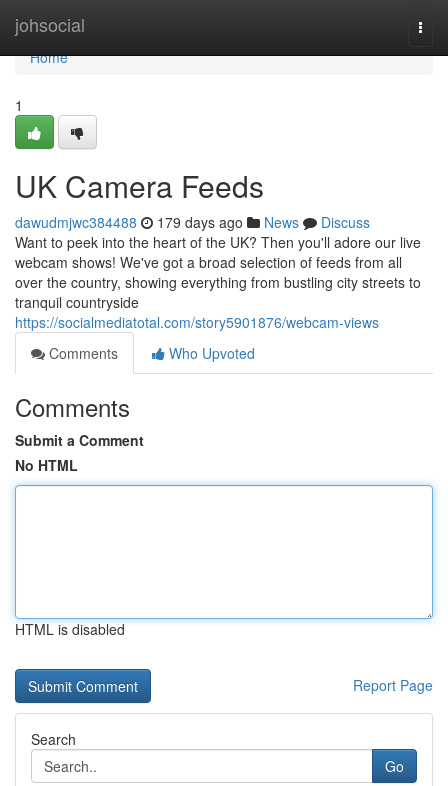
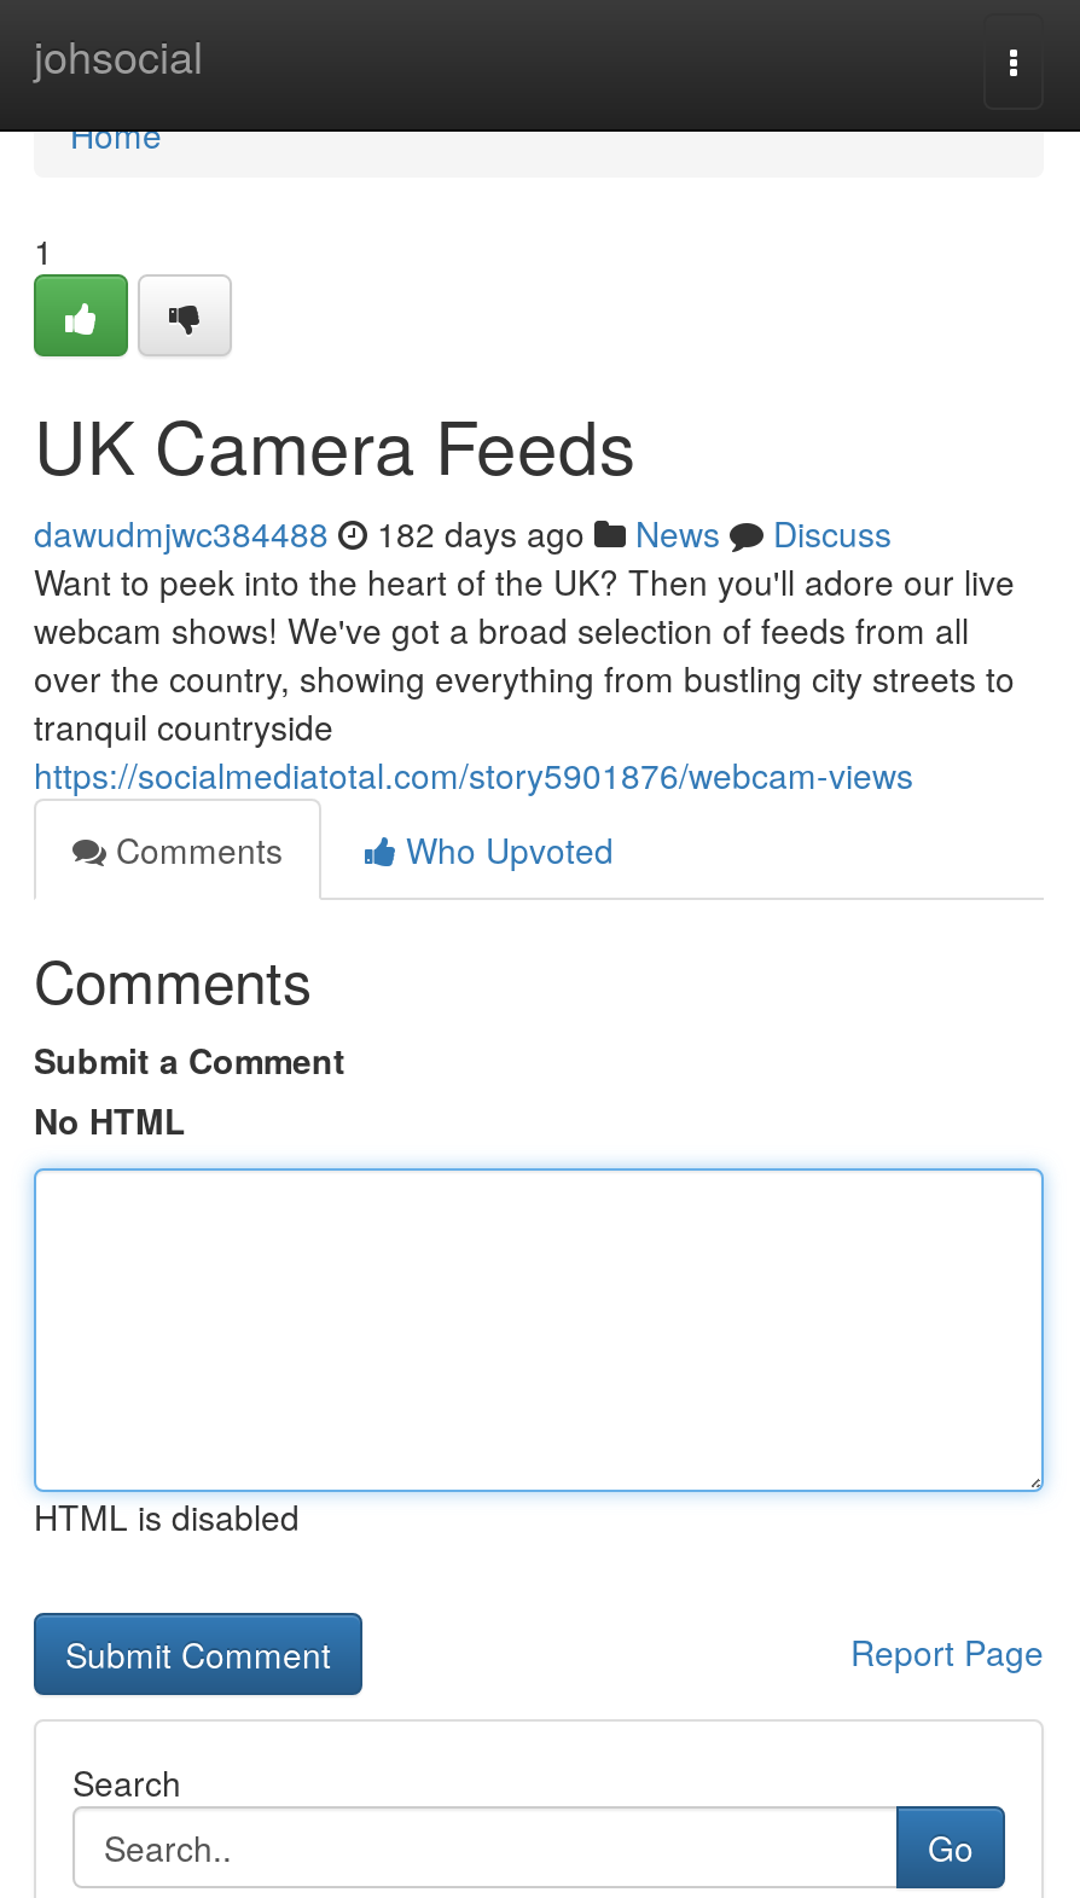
- dawudmjwc384488 179 days ago News Discuss
+ dawudmjwc384488 182 days ago News Discuss
